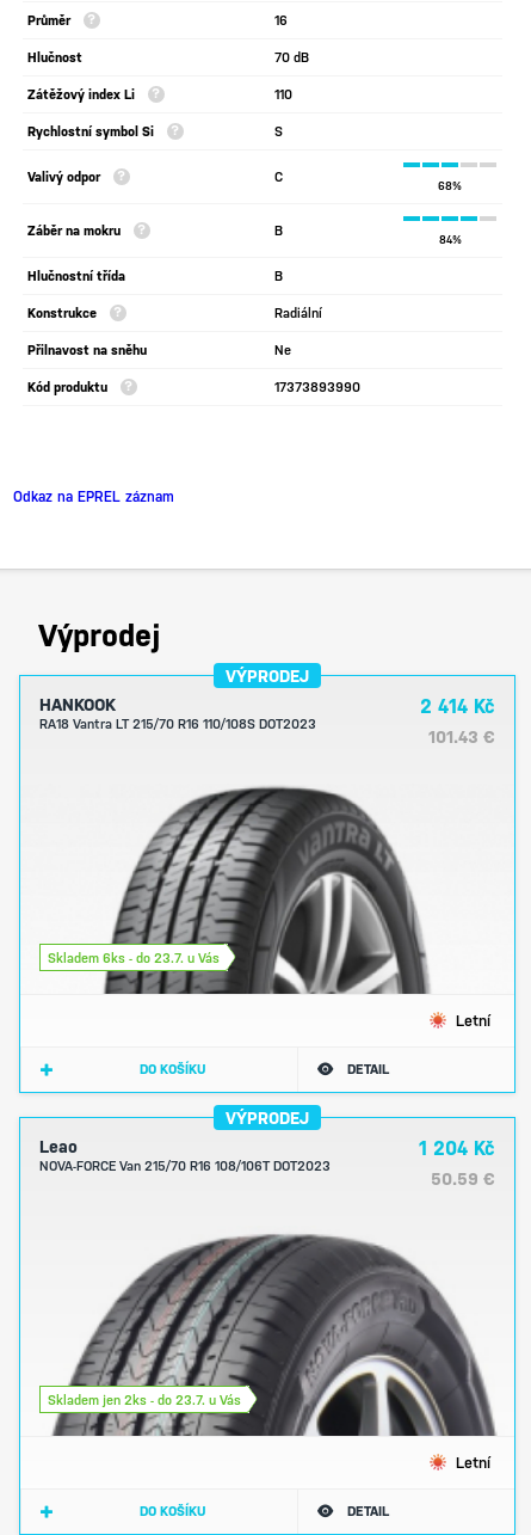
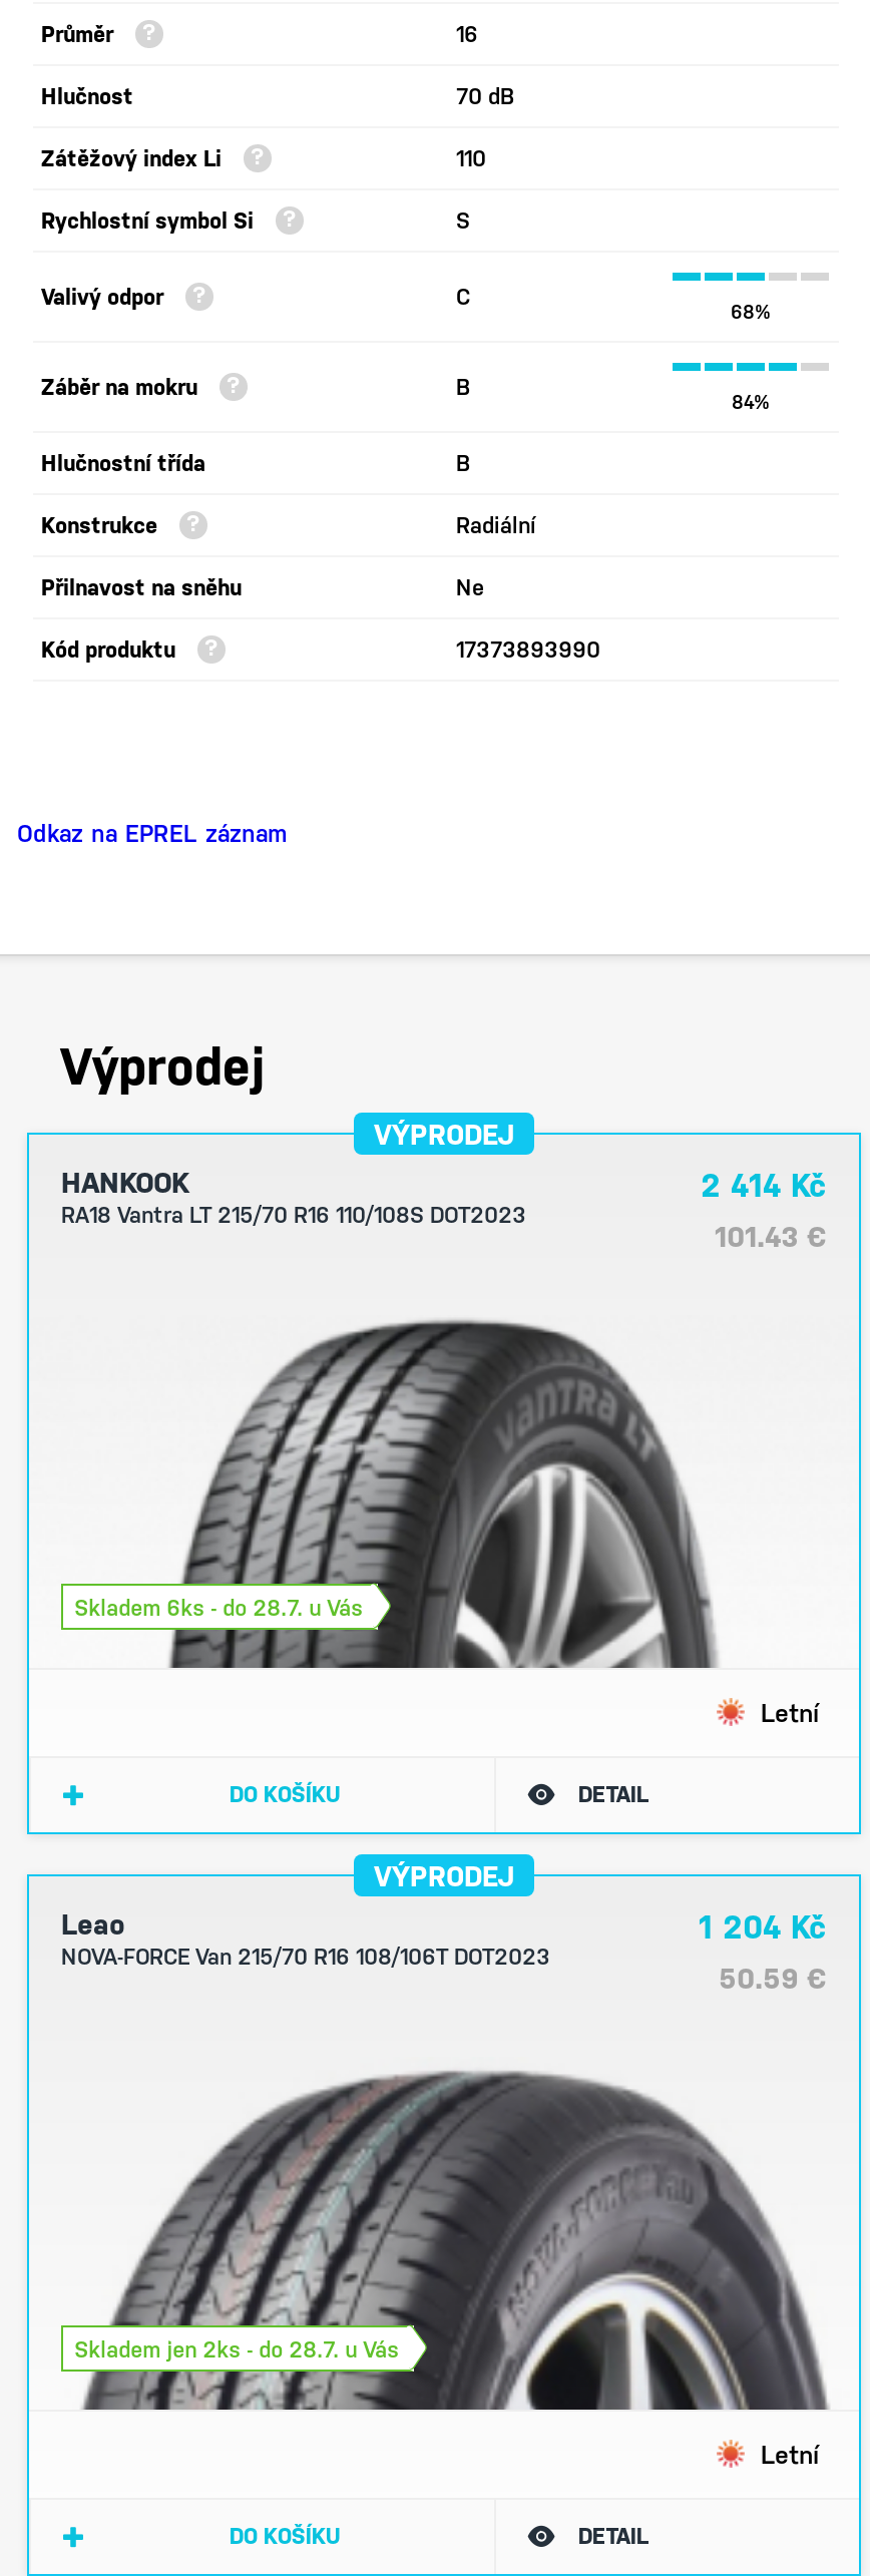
- Skladem 6ks - do 23.7. u Vás
+ Skladem 6ks - do 28.7. u Vás

- Skladem jen 2ks - do 23.7. u Vás
+ Skladem jen 2ks - do 28.7. u Vás
